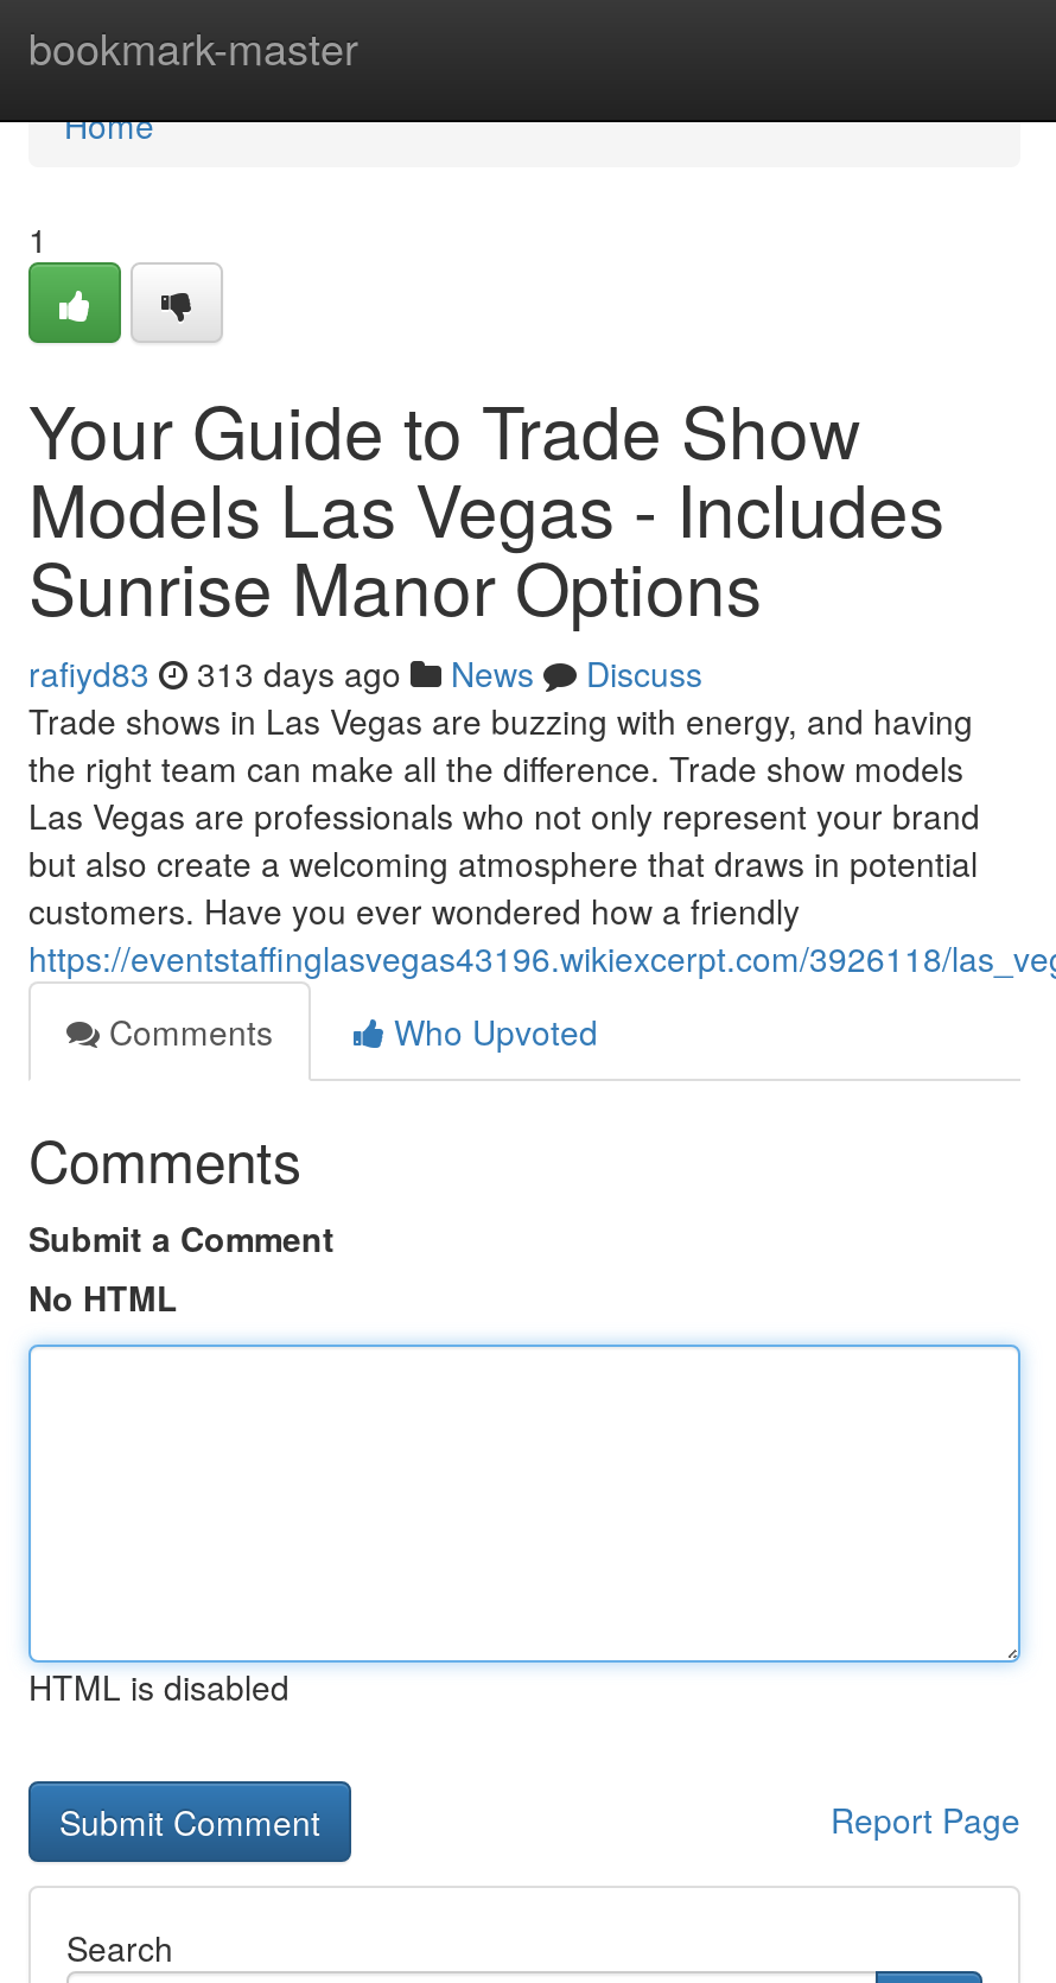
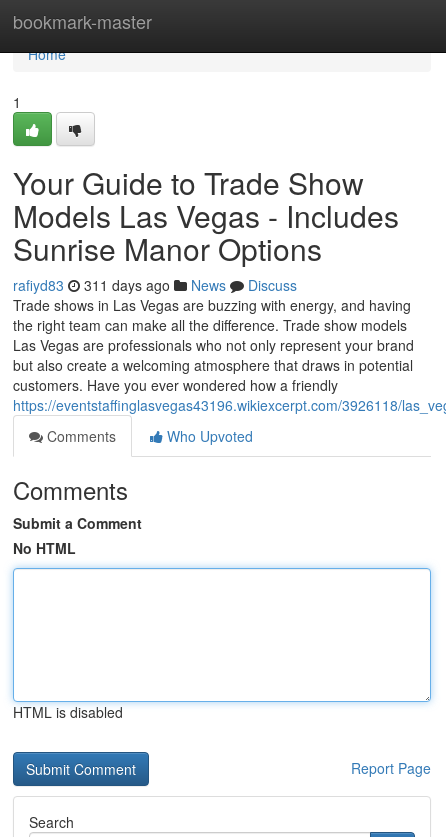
- rafiyd83 313 days ago News Discuss
+ rafiyd83 311 days ago News Discuss
